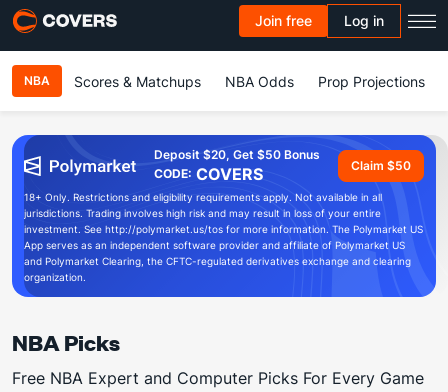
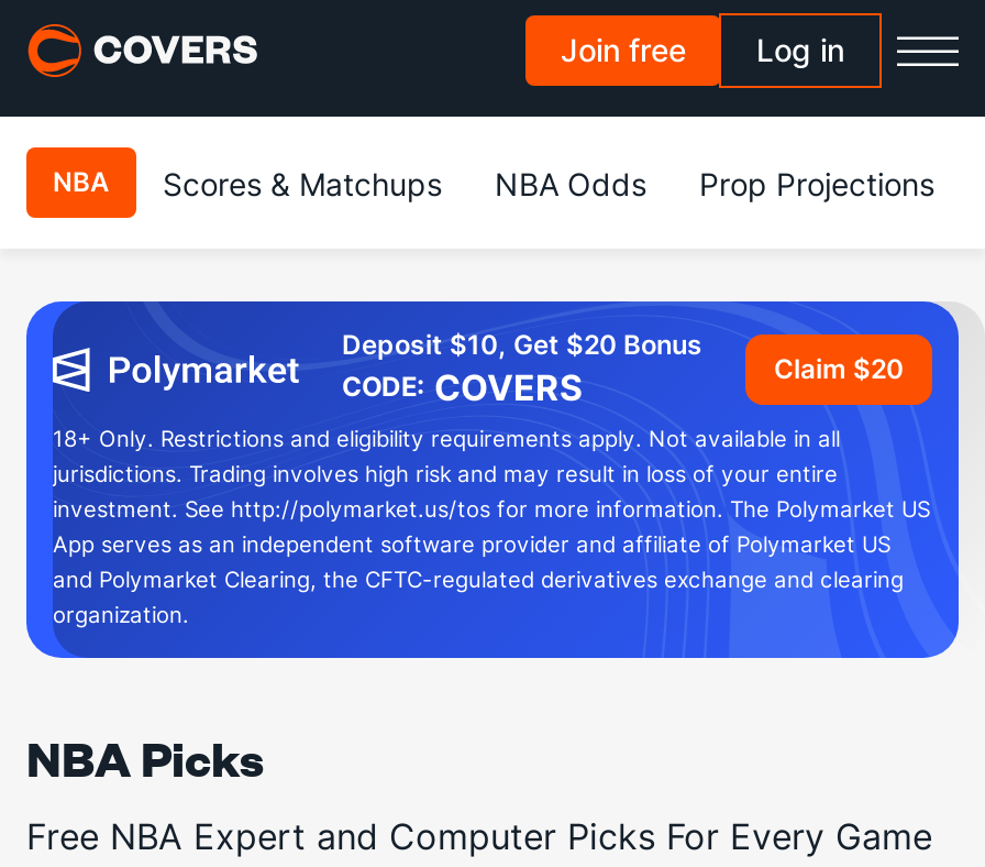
- Deposit $20, Get $50 Bonus
+ Deposit $10, Get $20 Bonus

- Claim $50
+ Claim $20
